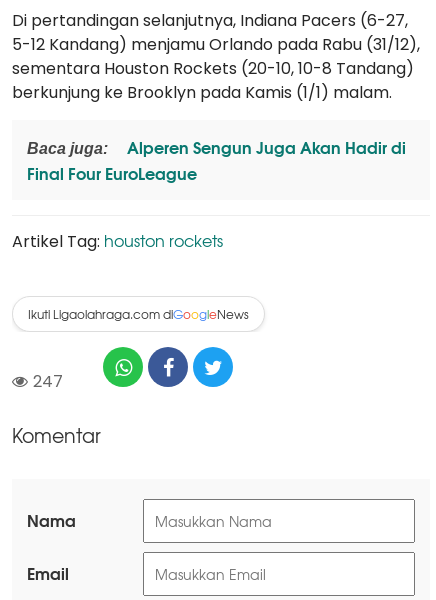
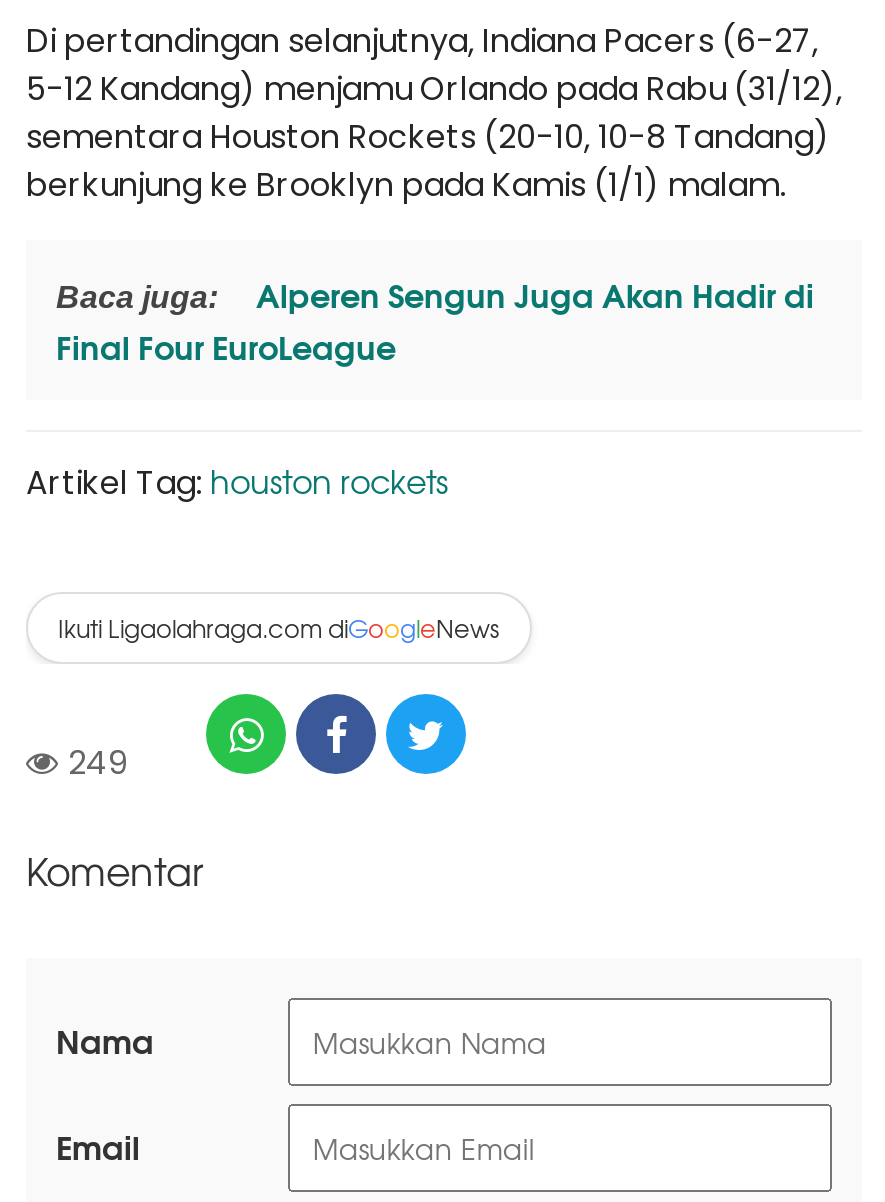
- 247
+ 249
